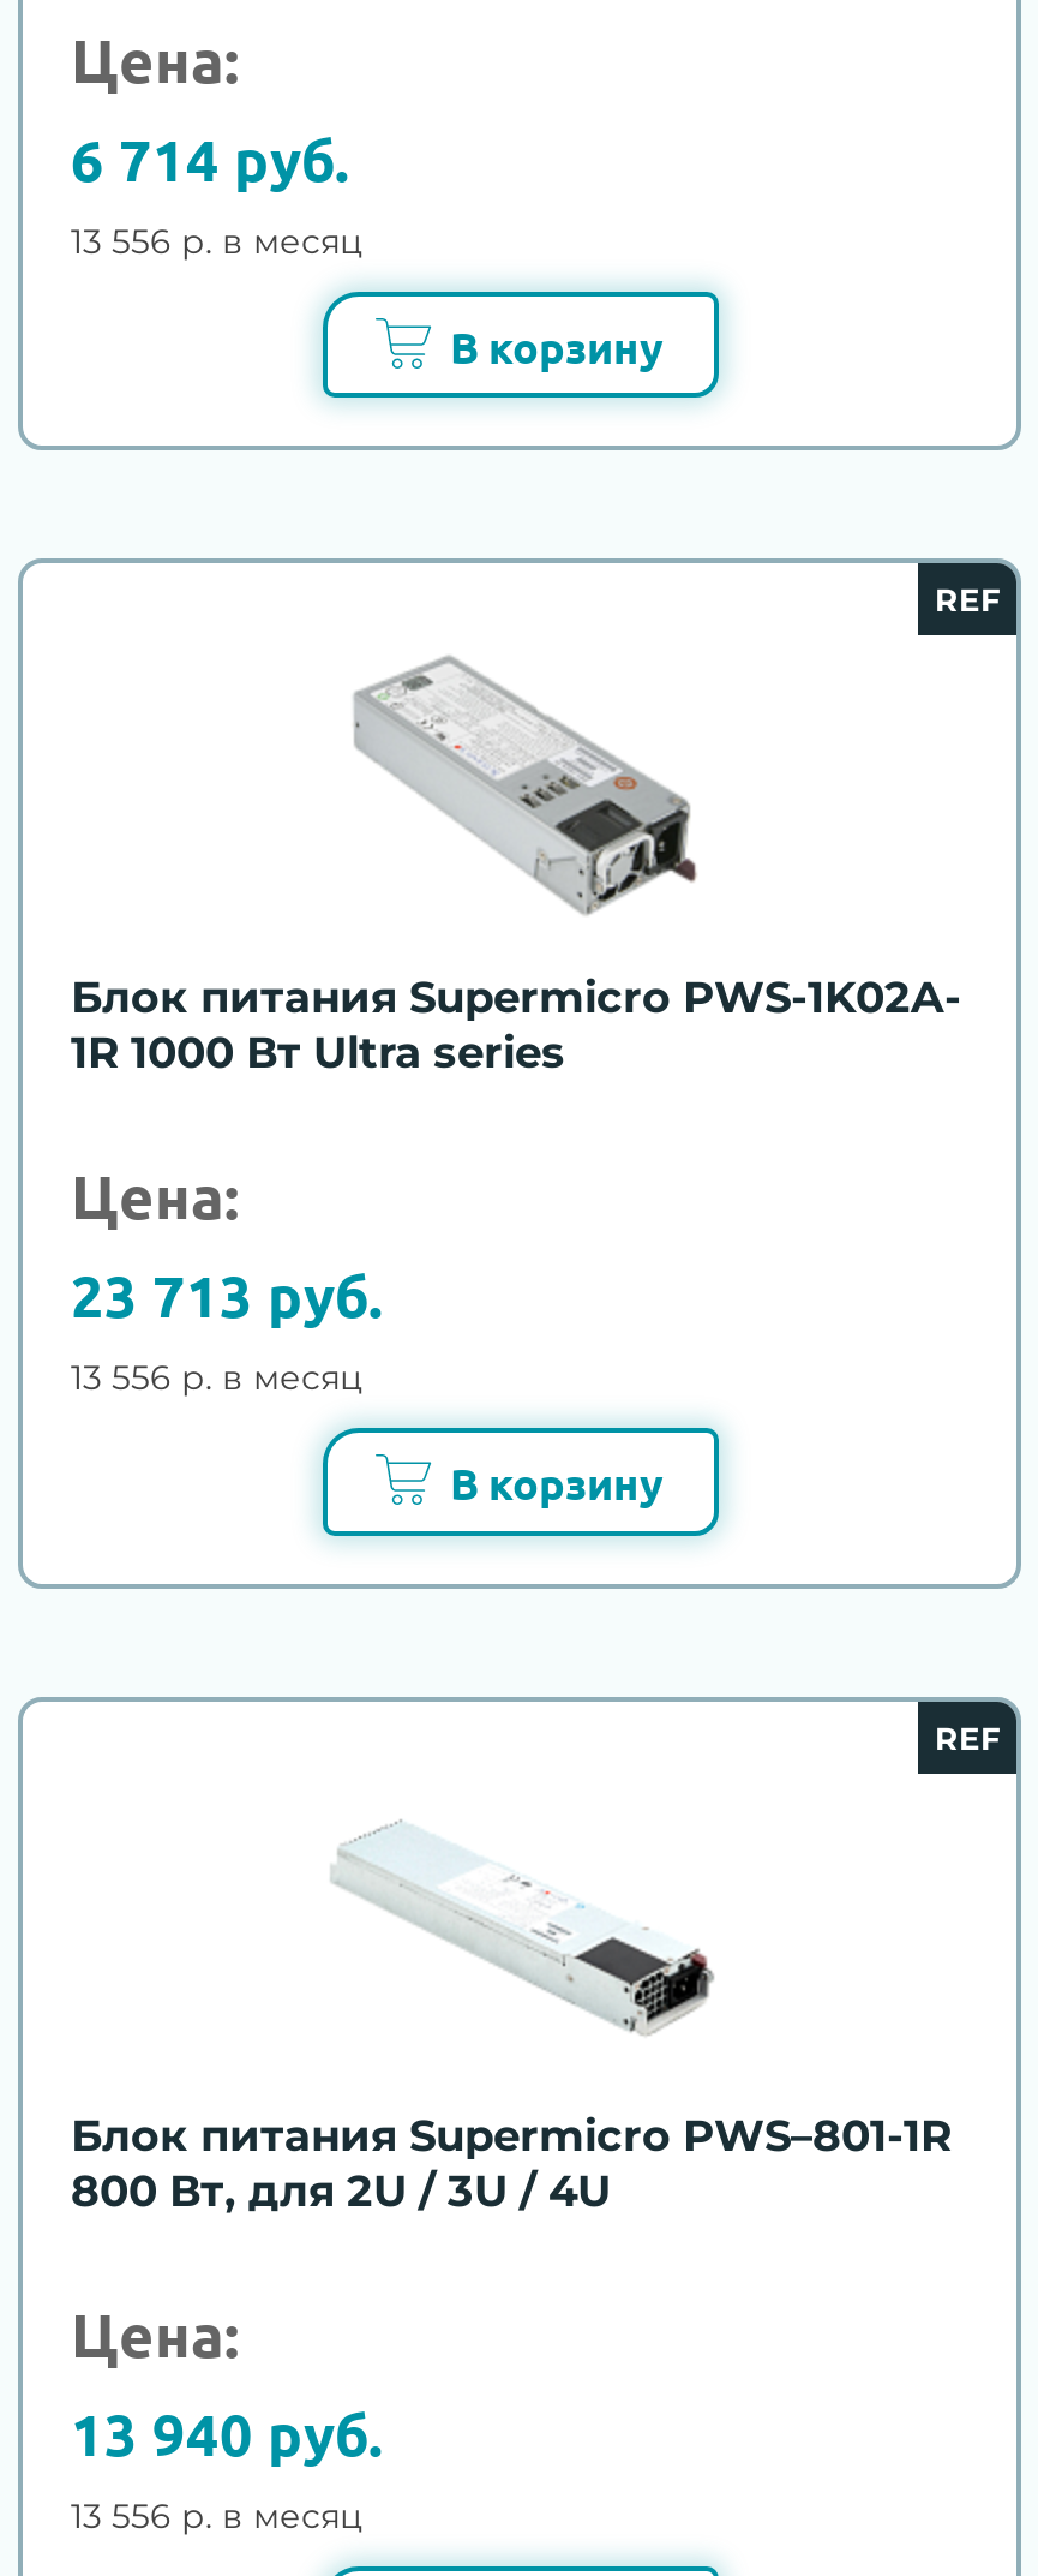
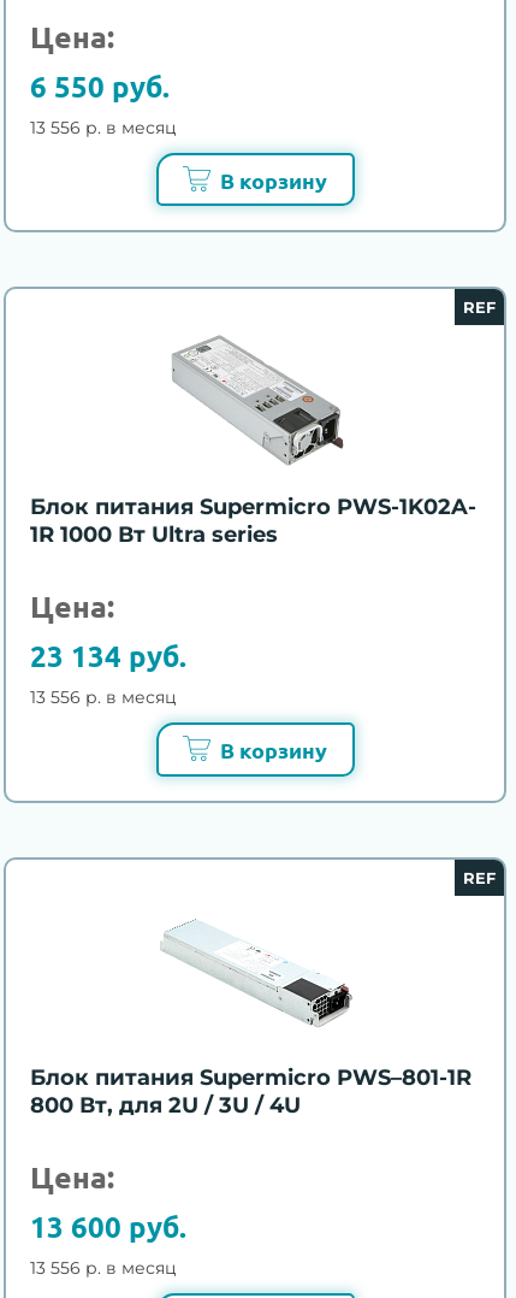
- 6 714 руб.
+ 6 550 руб.

- 23 713 руб.
+ 23 134 руб.

- 13 940 руб.
+ 13 600 руб.
